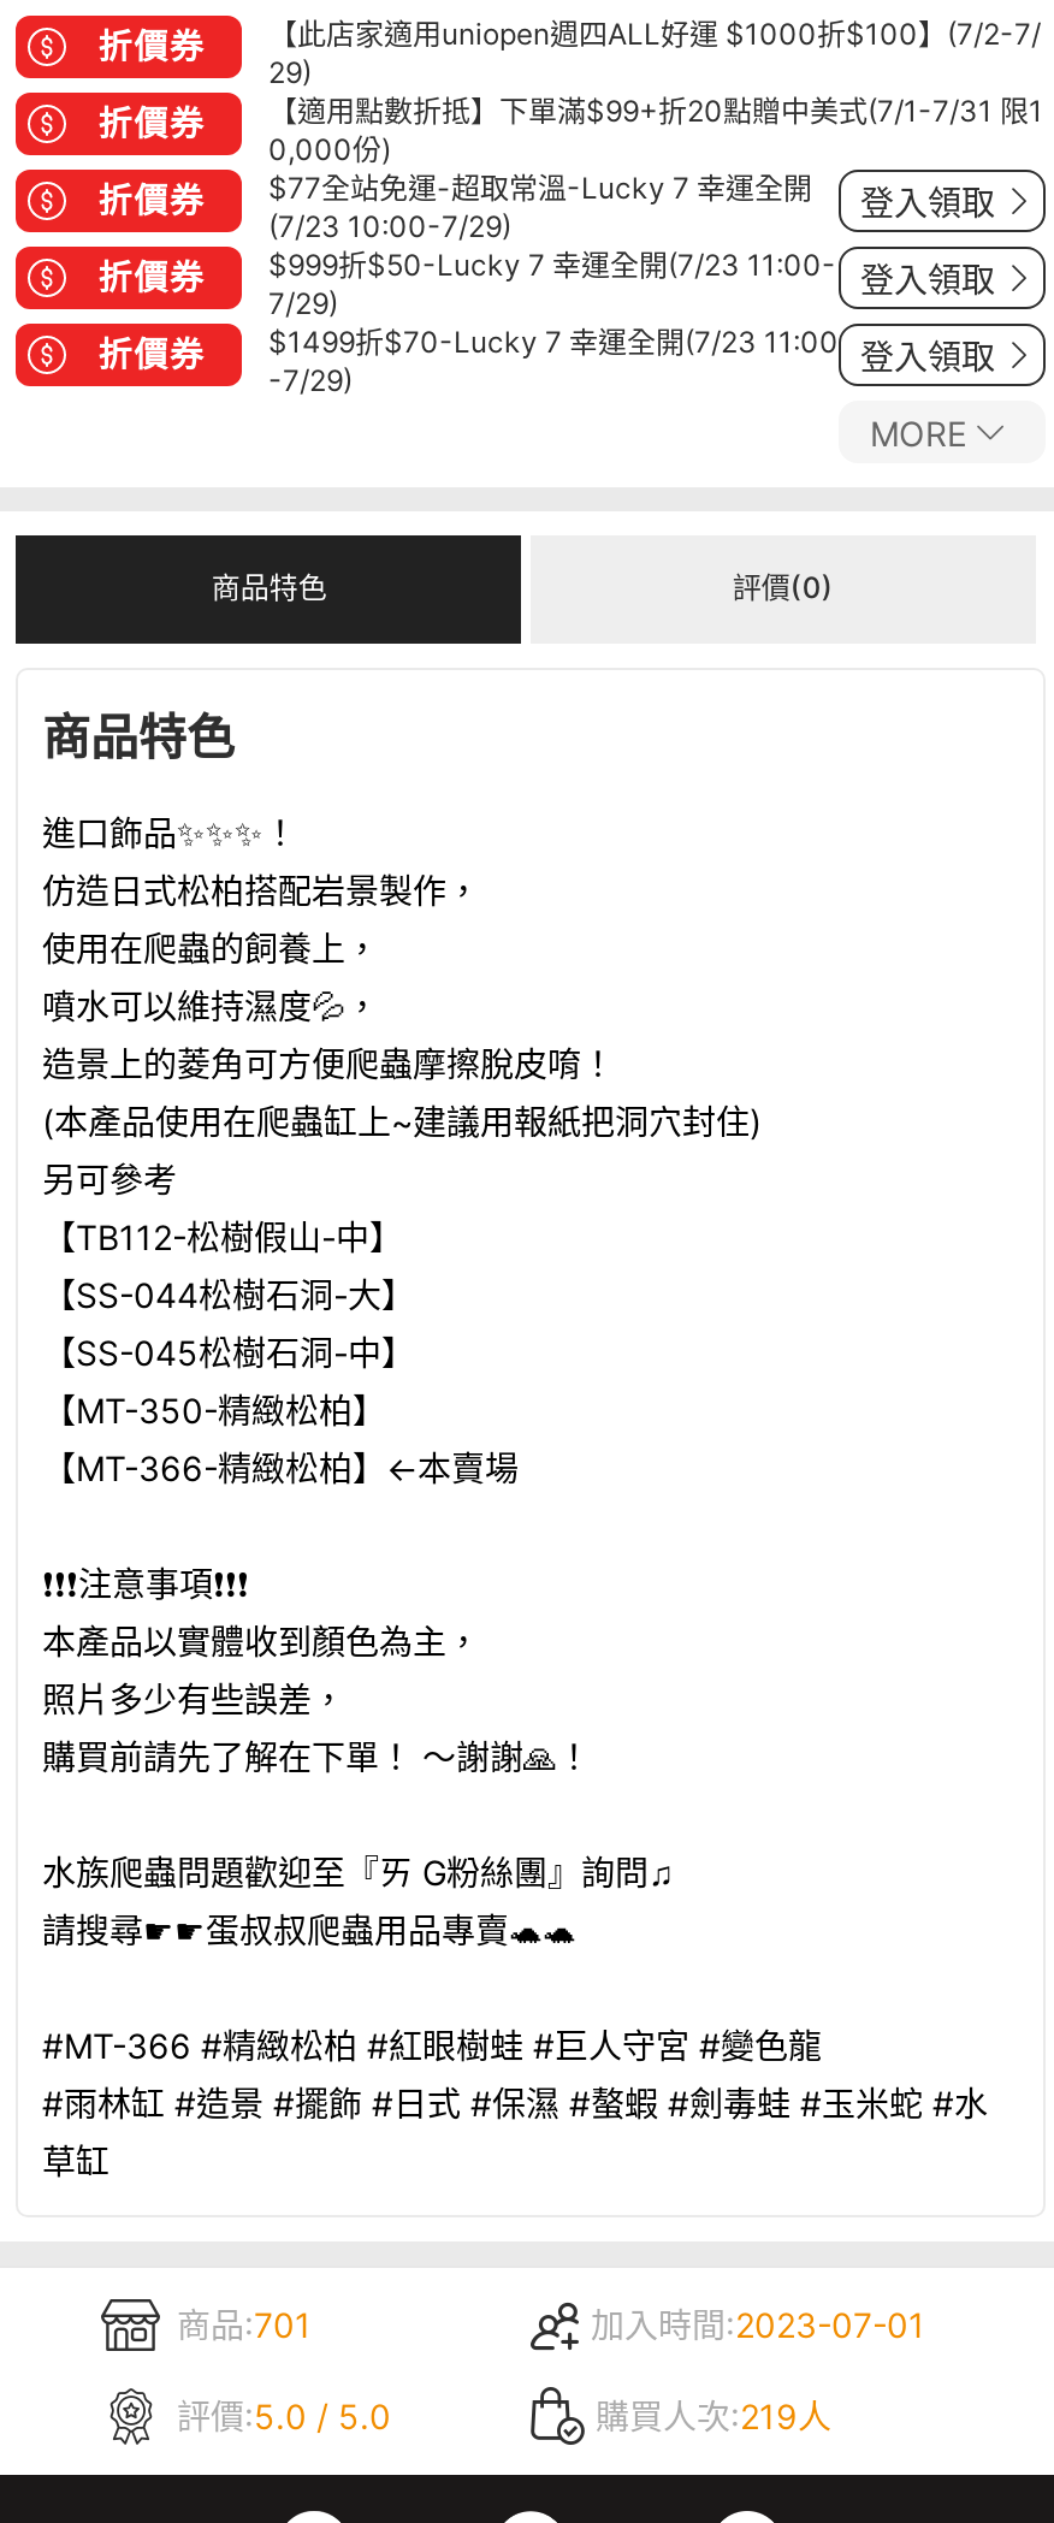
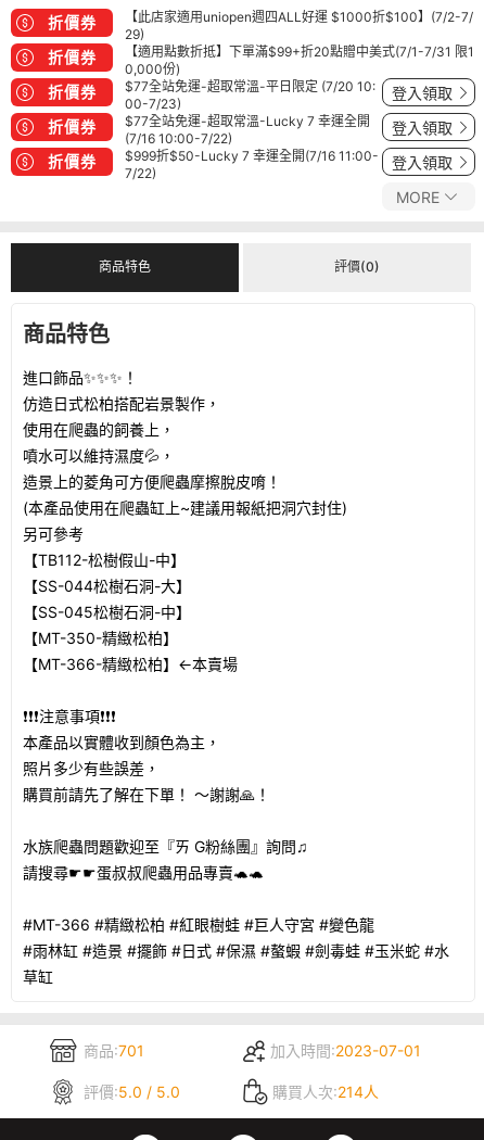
moved down: $77全站免運-超取常溫-Lucky 7 幸運全開

- (7/23 10:00-7/29)
+ $77全站免運-超取常溫-平日限定 (7/20 10:
+ 00-7/23)

- $999折$50-Lucky 7 幸運全開(7/23 11:00-
- 7/29)
+ (7/16 10:00-7/22)

- $1499折$70-Lucky 7 幸運全開(7/23 11:00
+ $999折$50-Lucky 7 幸運全開(7/16 11:00-

- -7/29)
+ 7/22)

- 購買人次:219人
+ 購買人次:214人
